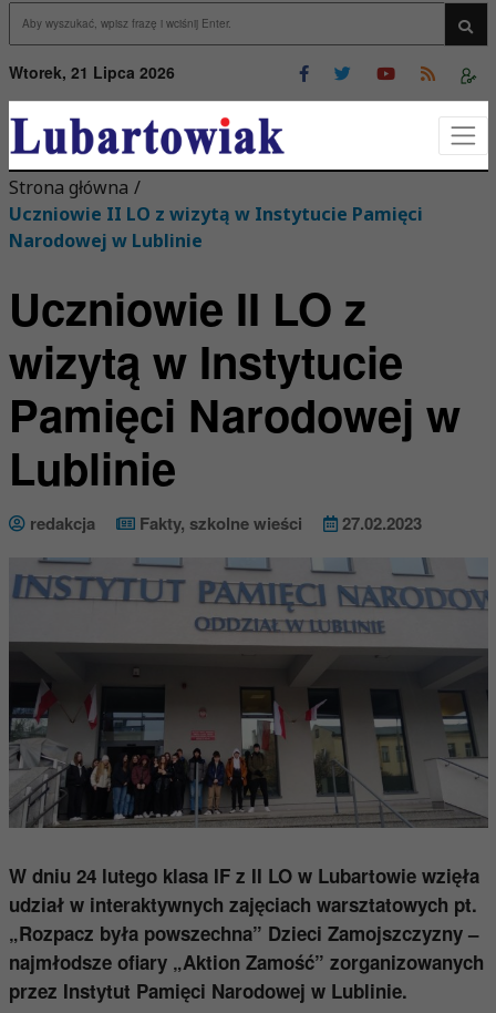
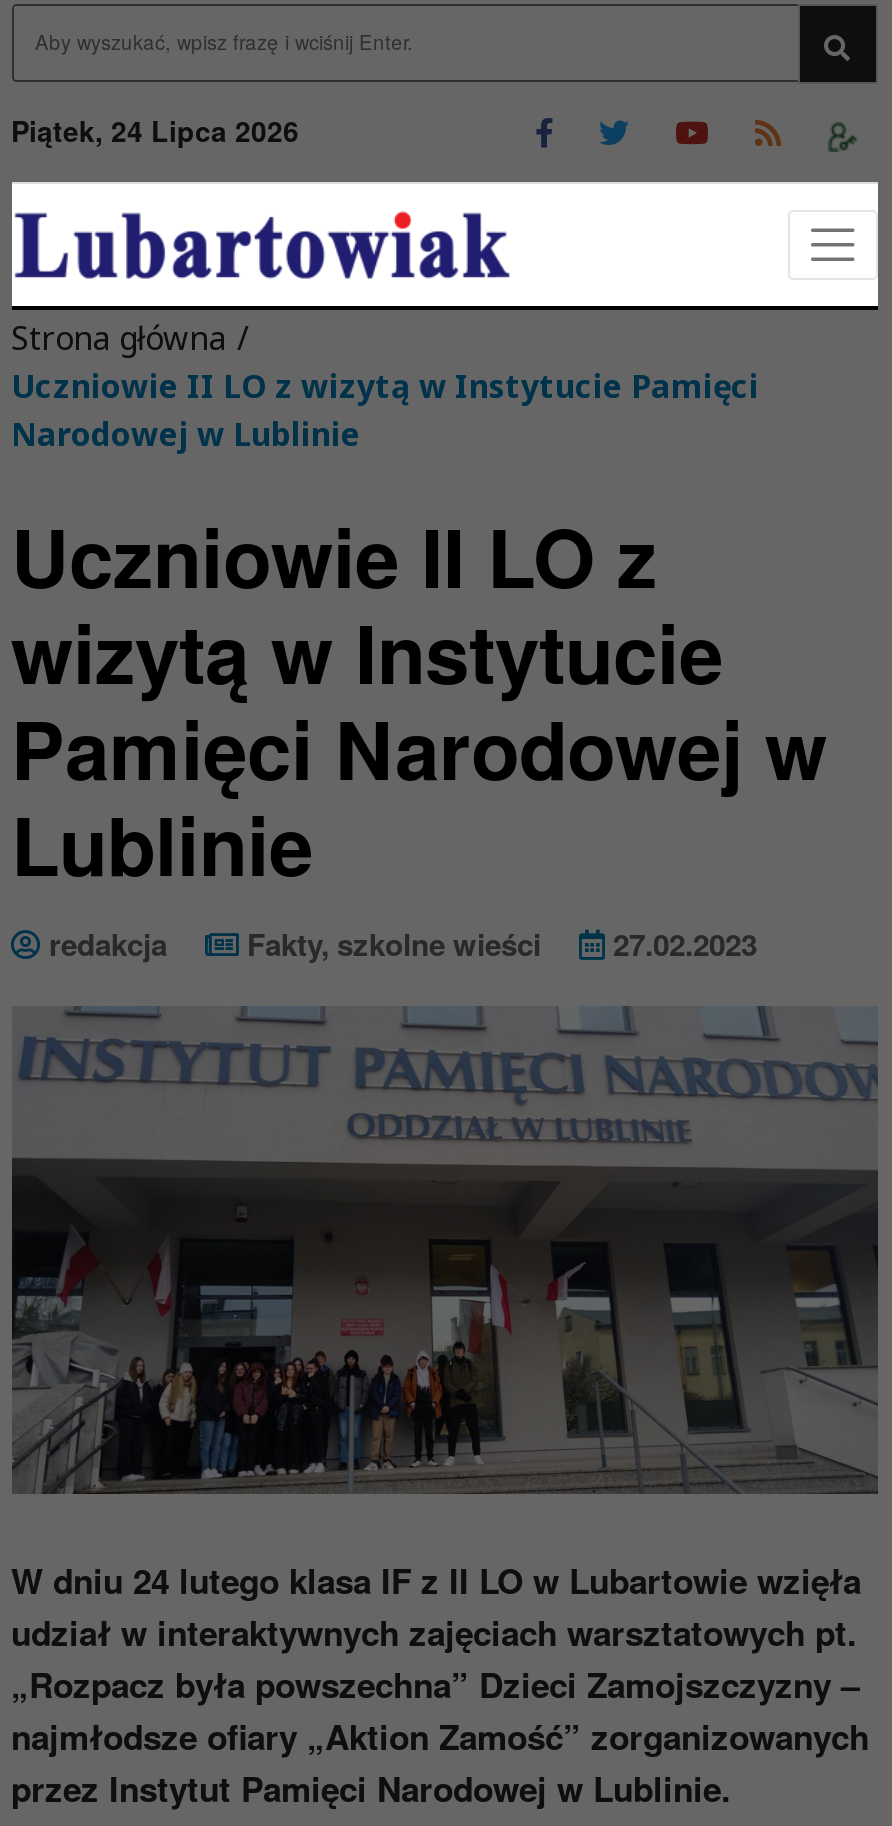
- Wtorek, 21 Lipca 2026
+ Piątek, 24 Lipca 2026
